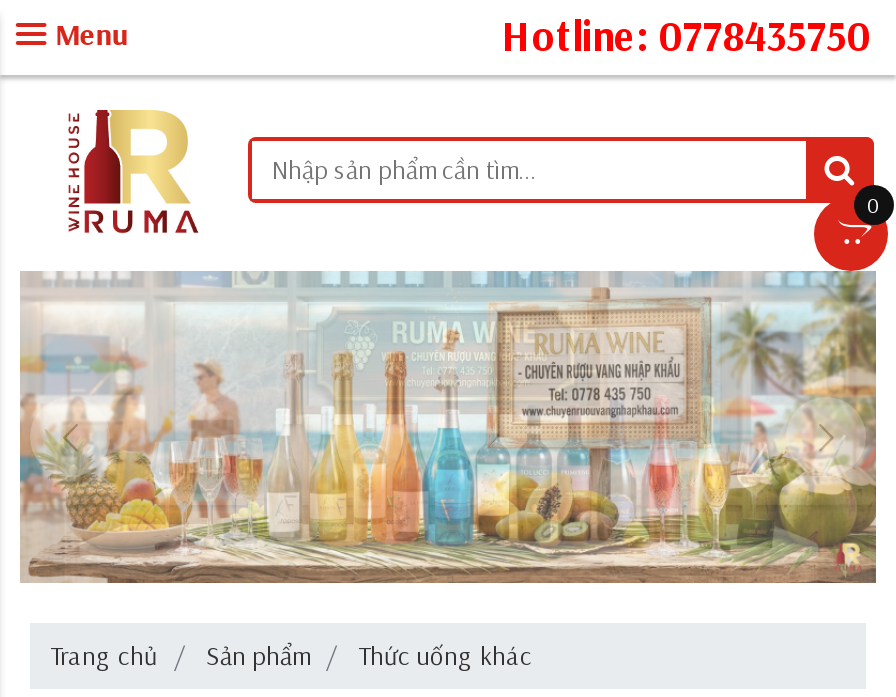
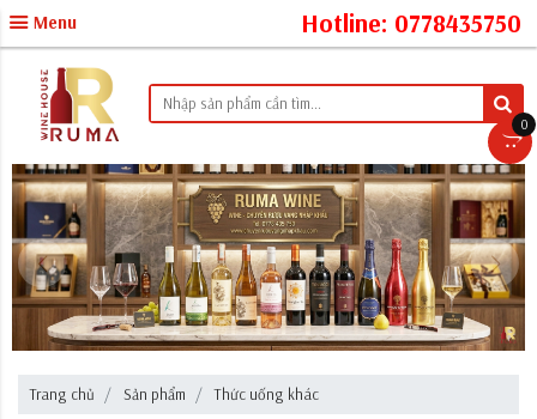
- [image]
+ [image]
